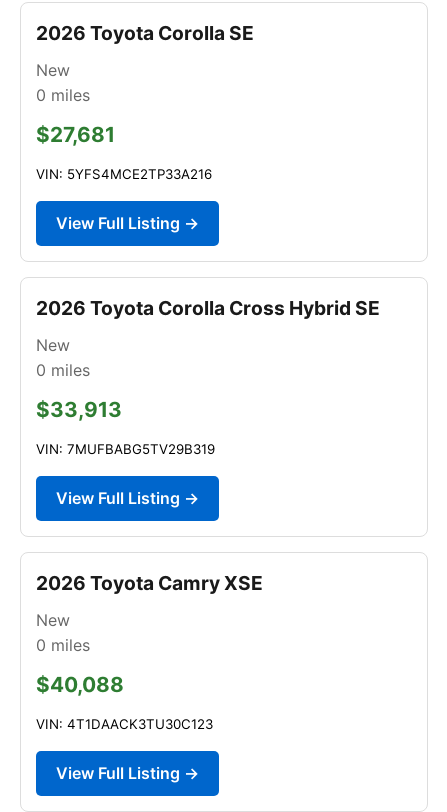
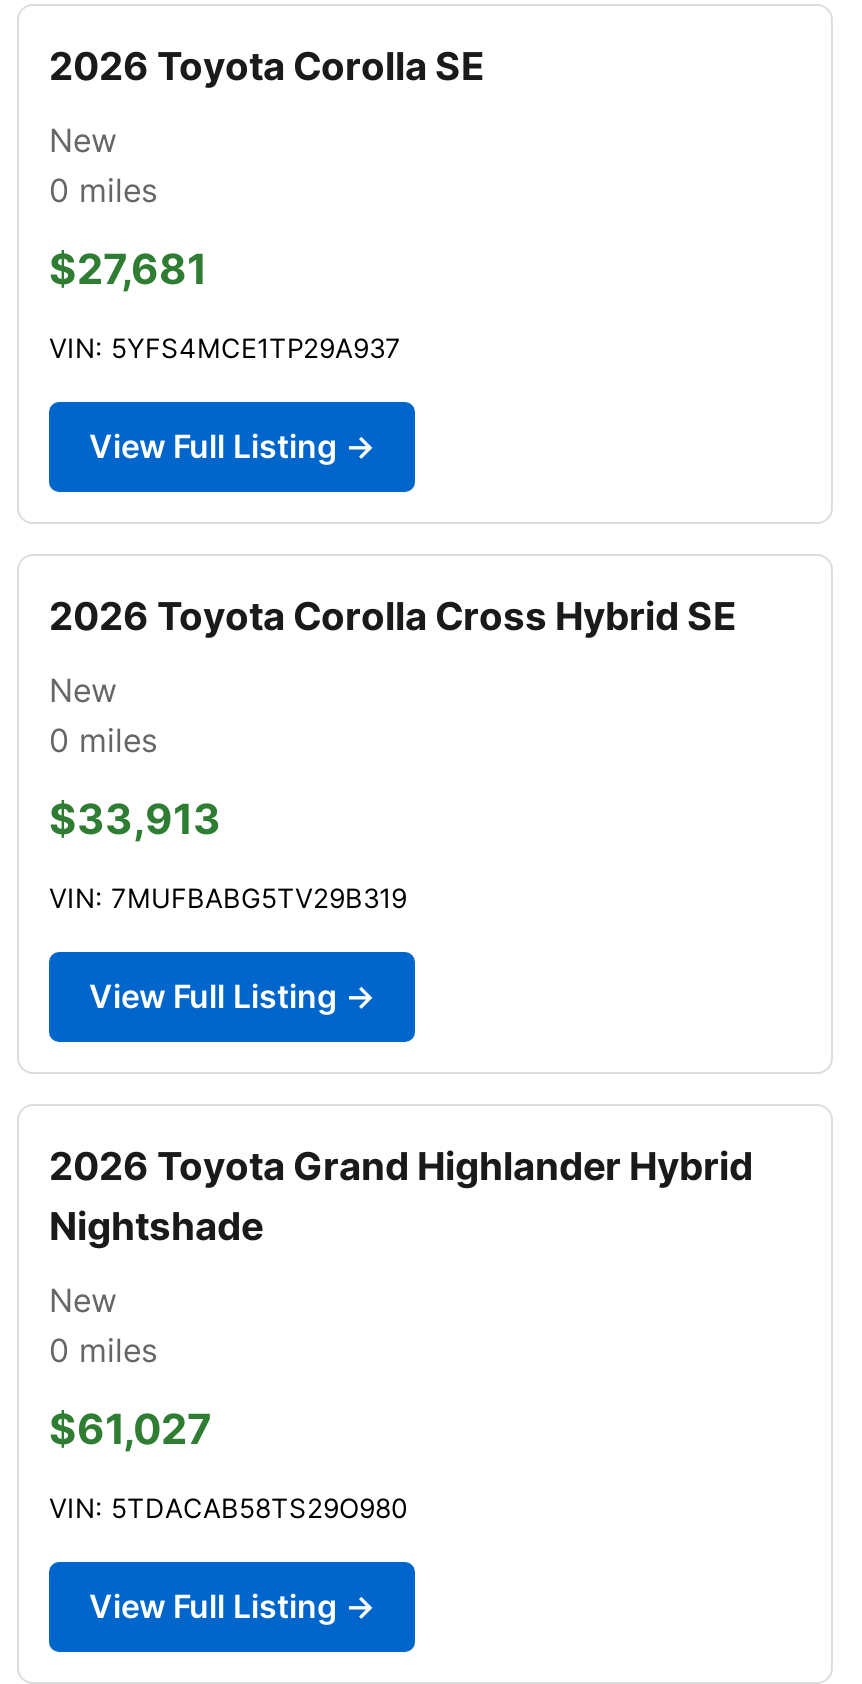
- VIN: 5YFS4MCE2TP33A216
+ VIN: 5YFS4MCE1TP29A937

- 2026 Toyota Camry XSE
+ 2026 Toyota Grand Highlander Hybrid
+ Nightshade

- $40,088
+ $61,027

- VIN: 4T1DAACK3TU30C123
+ VIN: 5TDACAB58TS29O980
